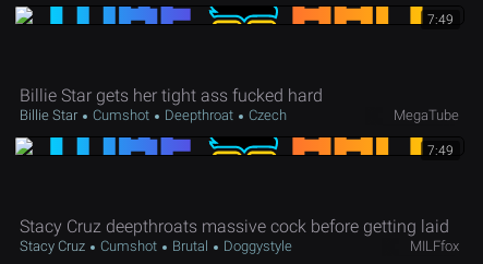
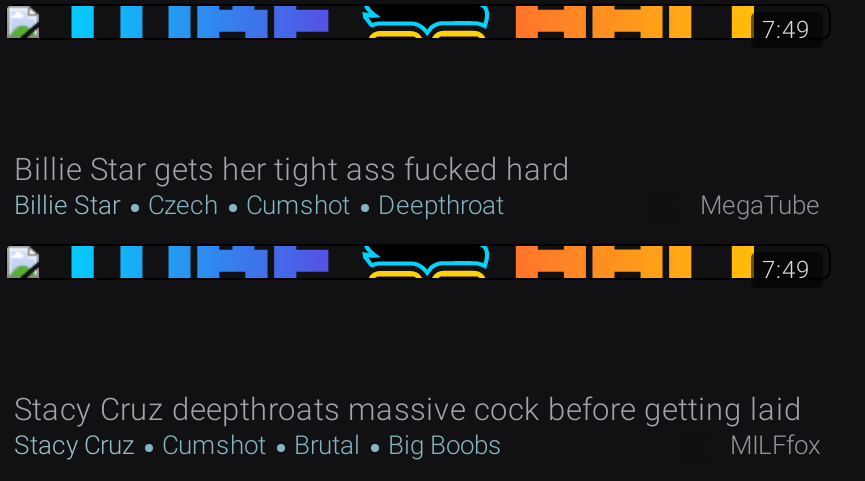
- Billie Star Cumshot Deepthroat Czech
+ Billie Star Czech Cumshot Deepthroat

- Stacy Cruz Cumshot Brutal Doggystyle
+ Stacy Cruz Cumshot Brutal Big Boobs
